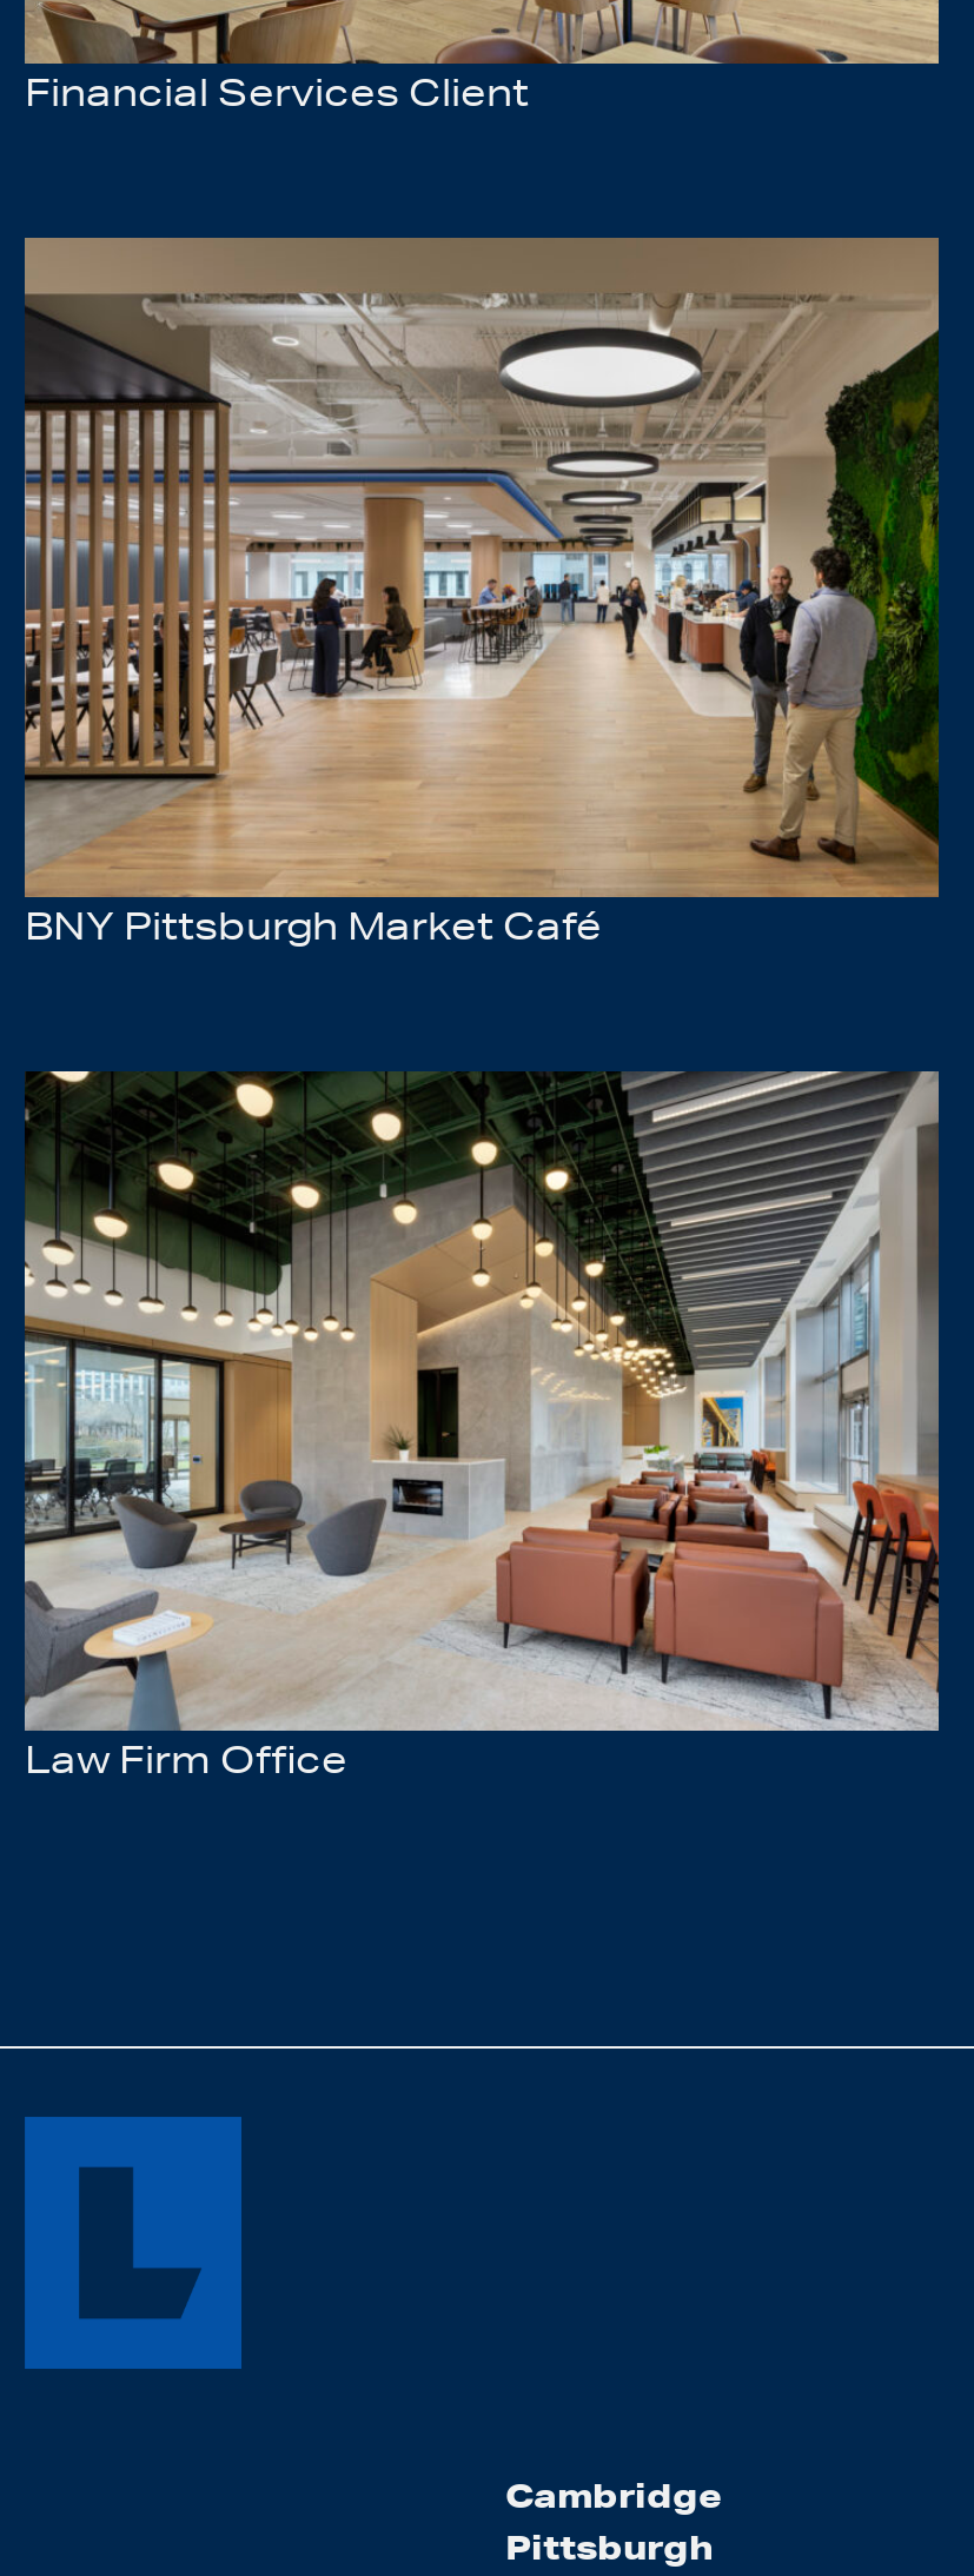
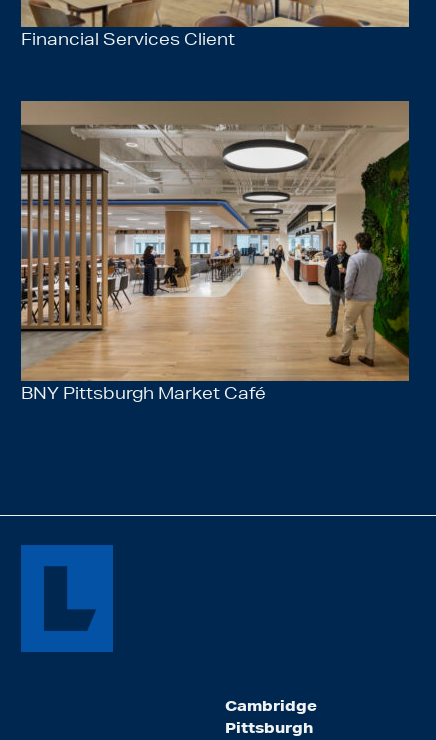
- [image]
- Law Firm Office
